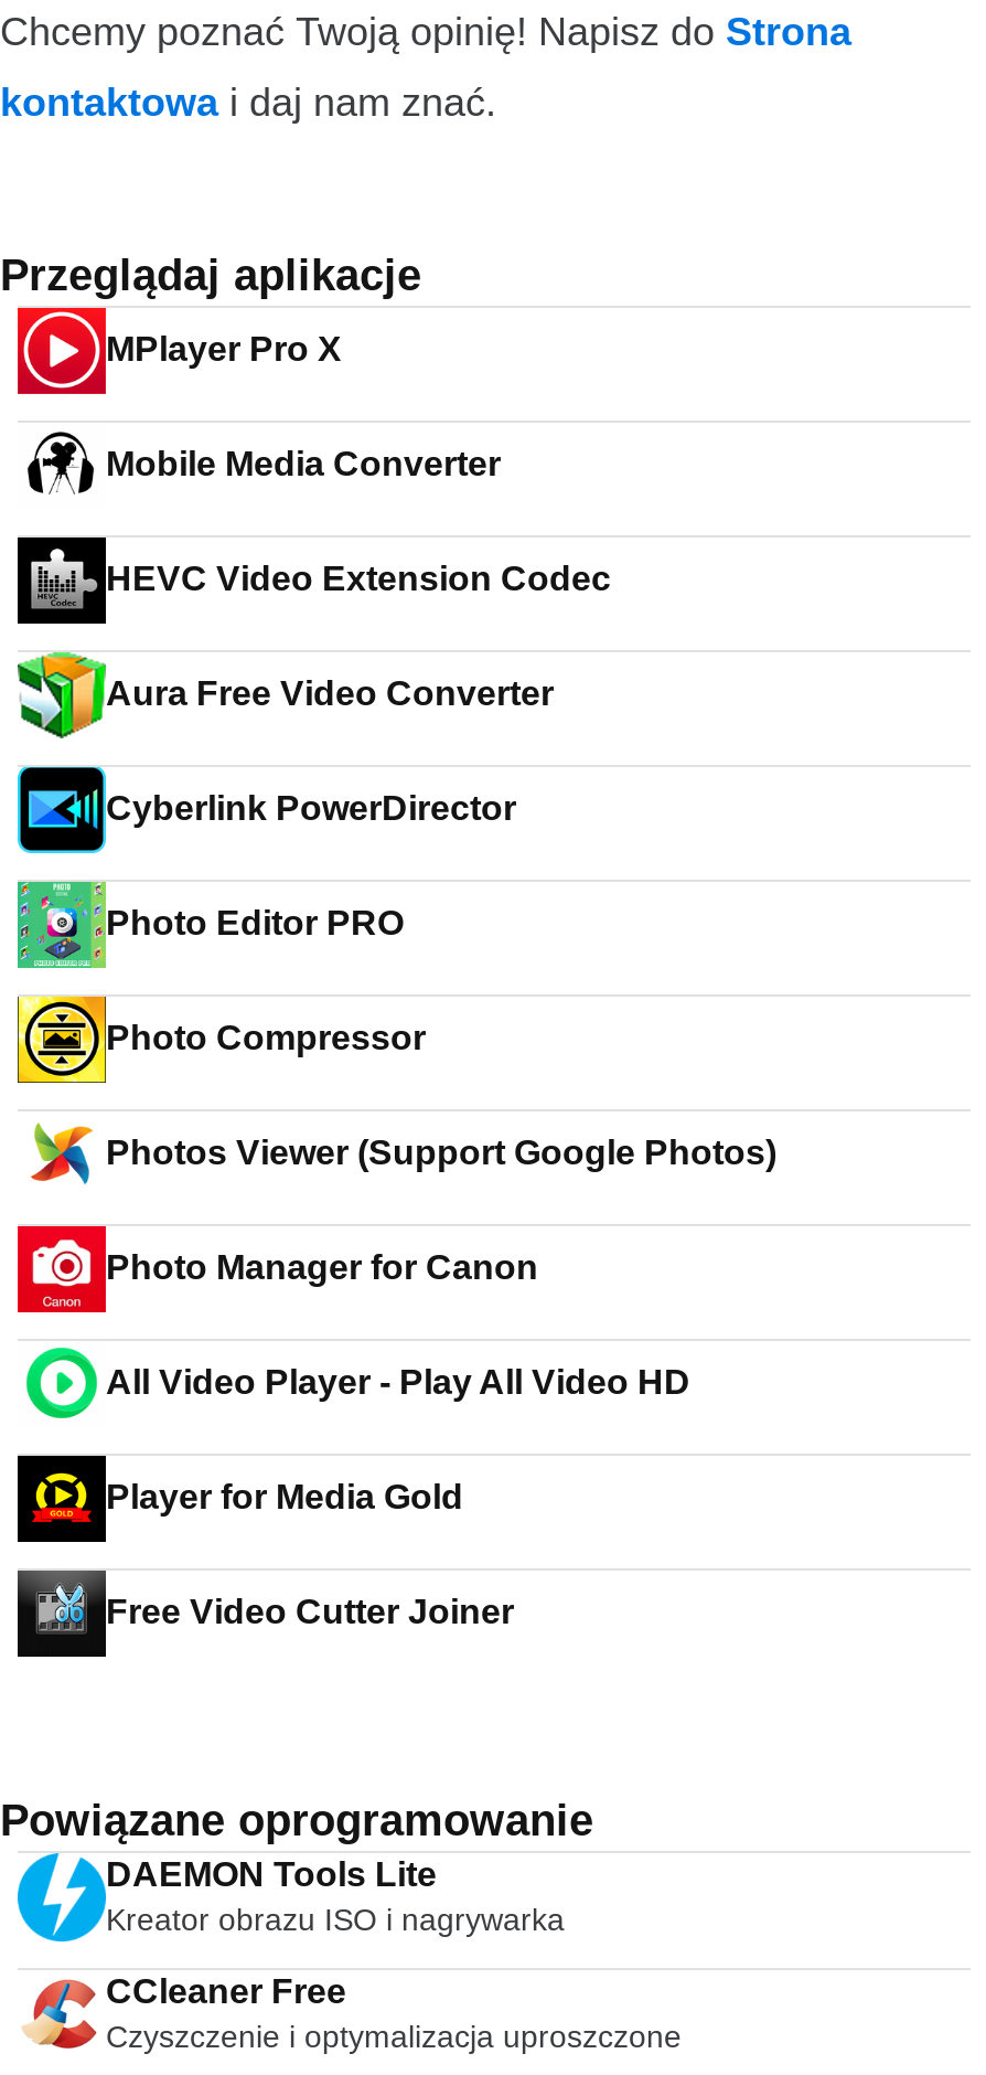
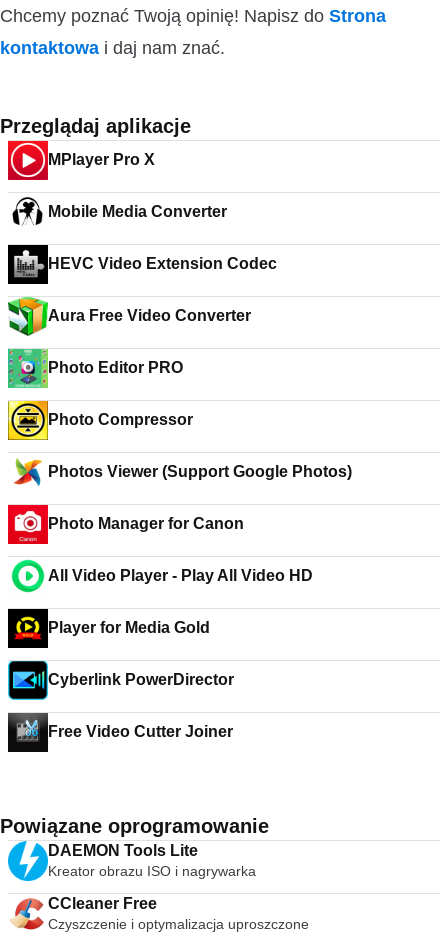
moved down: [image] | Cyberlink PowerDirector

moved up: [image] | Photo Editor PRO | Photo Compressor | Photos Viewer (Support Google Photos) | Photo Manager for Canon | All Video Player - Play All Video HD | Player for Media Gold
